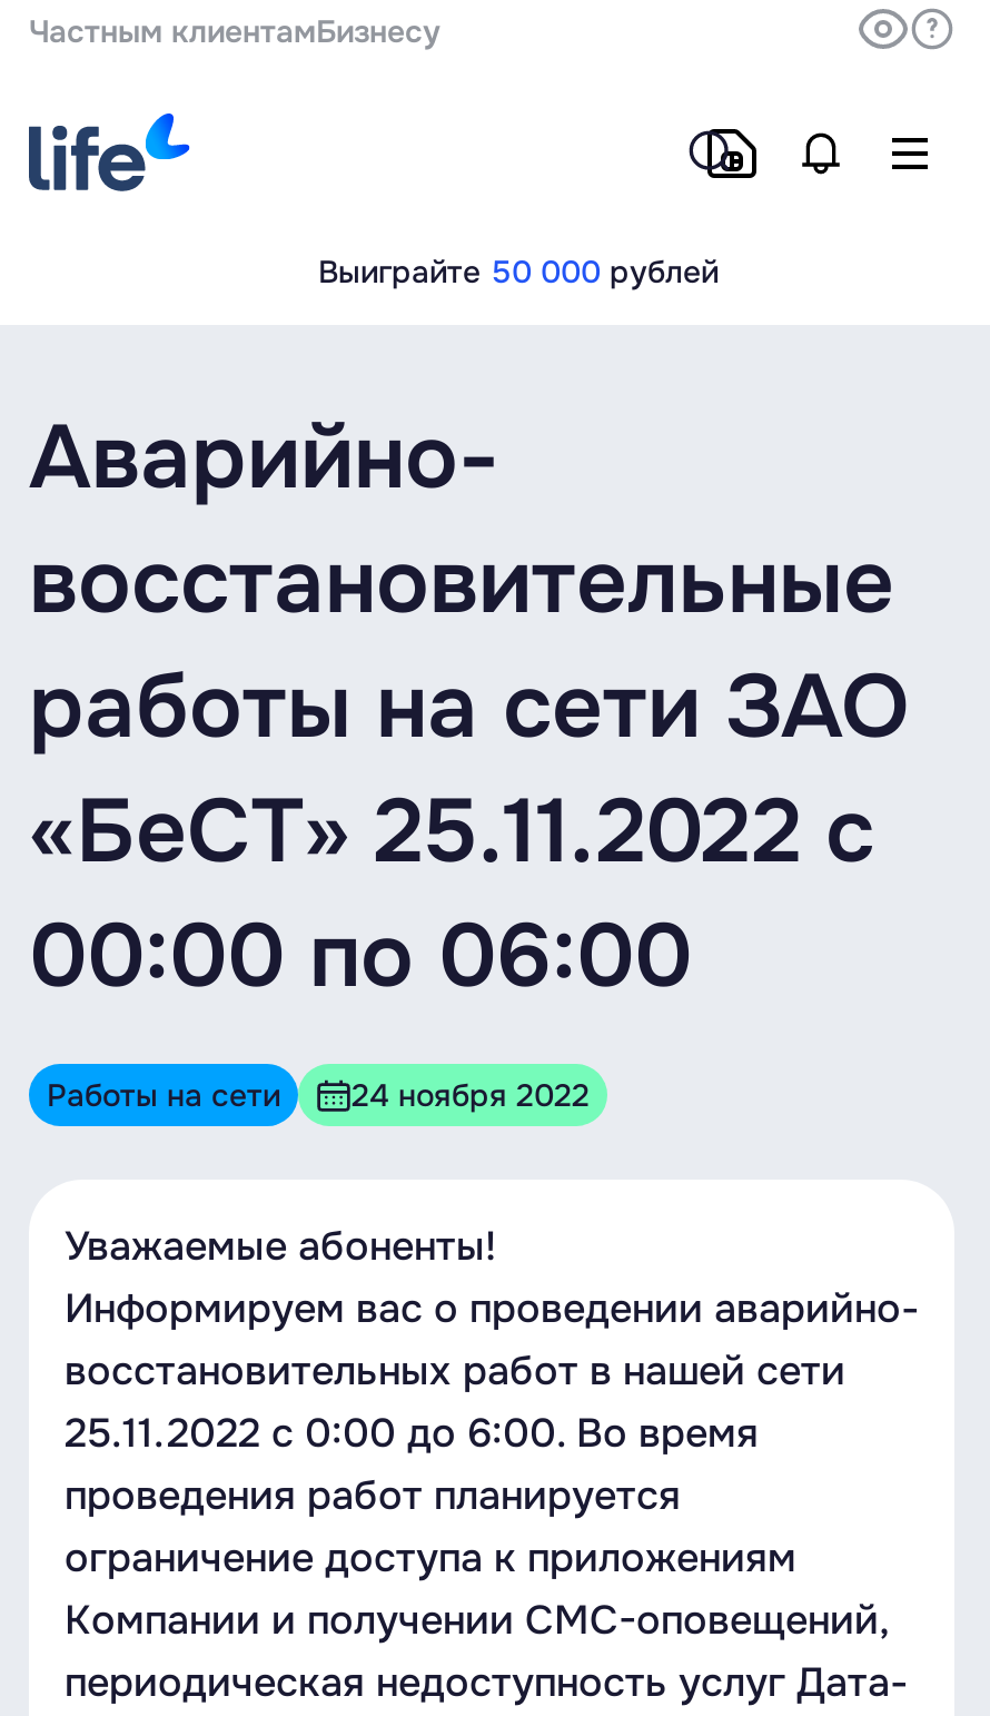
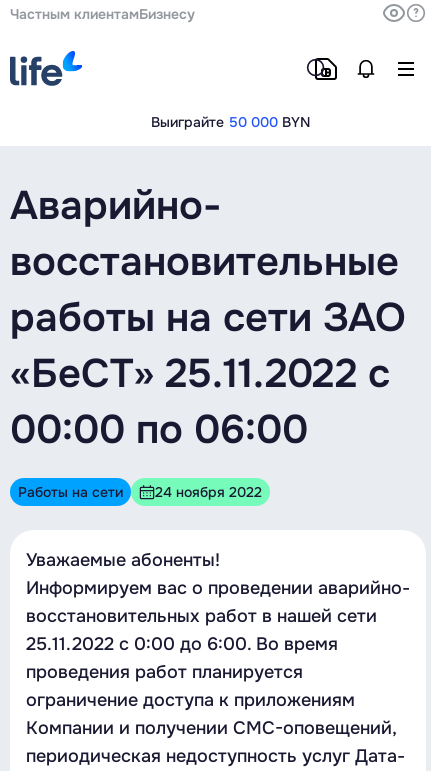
- Выиграйте 50 000 рублей
+ Выиграйте 50 000 BYN
